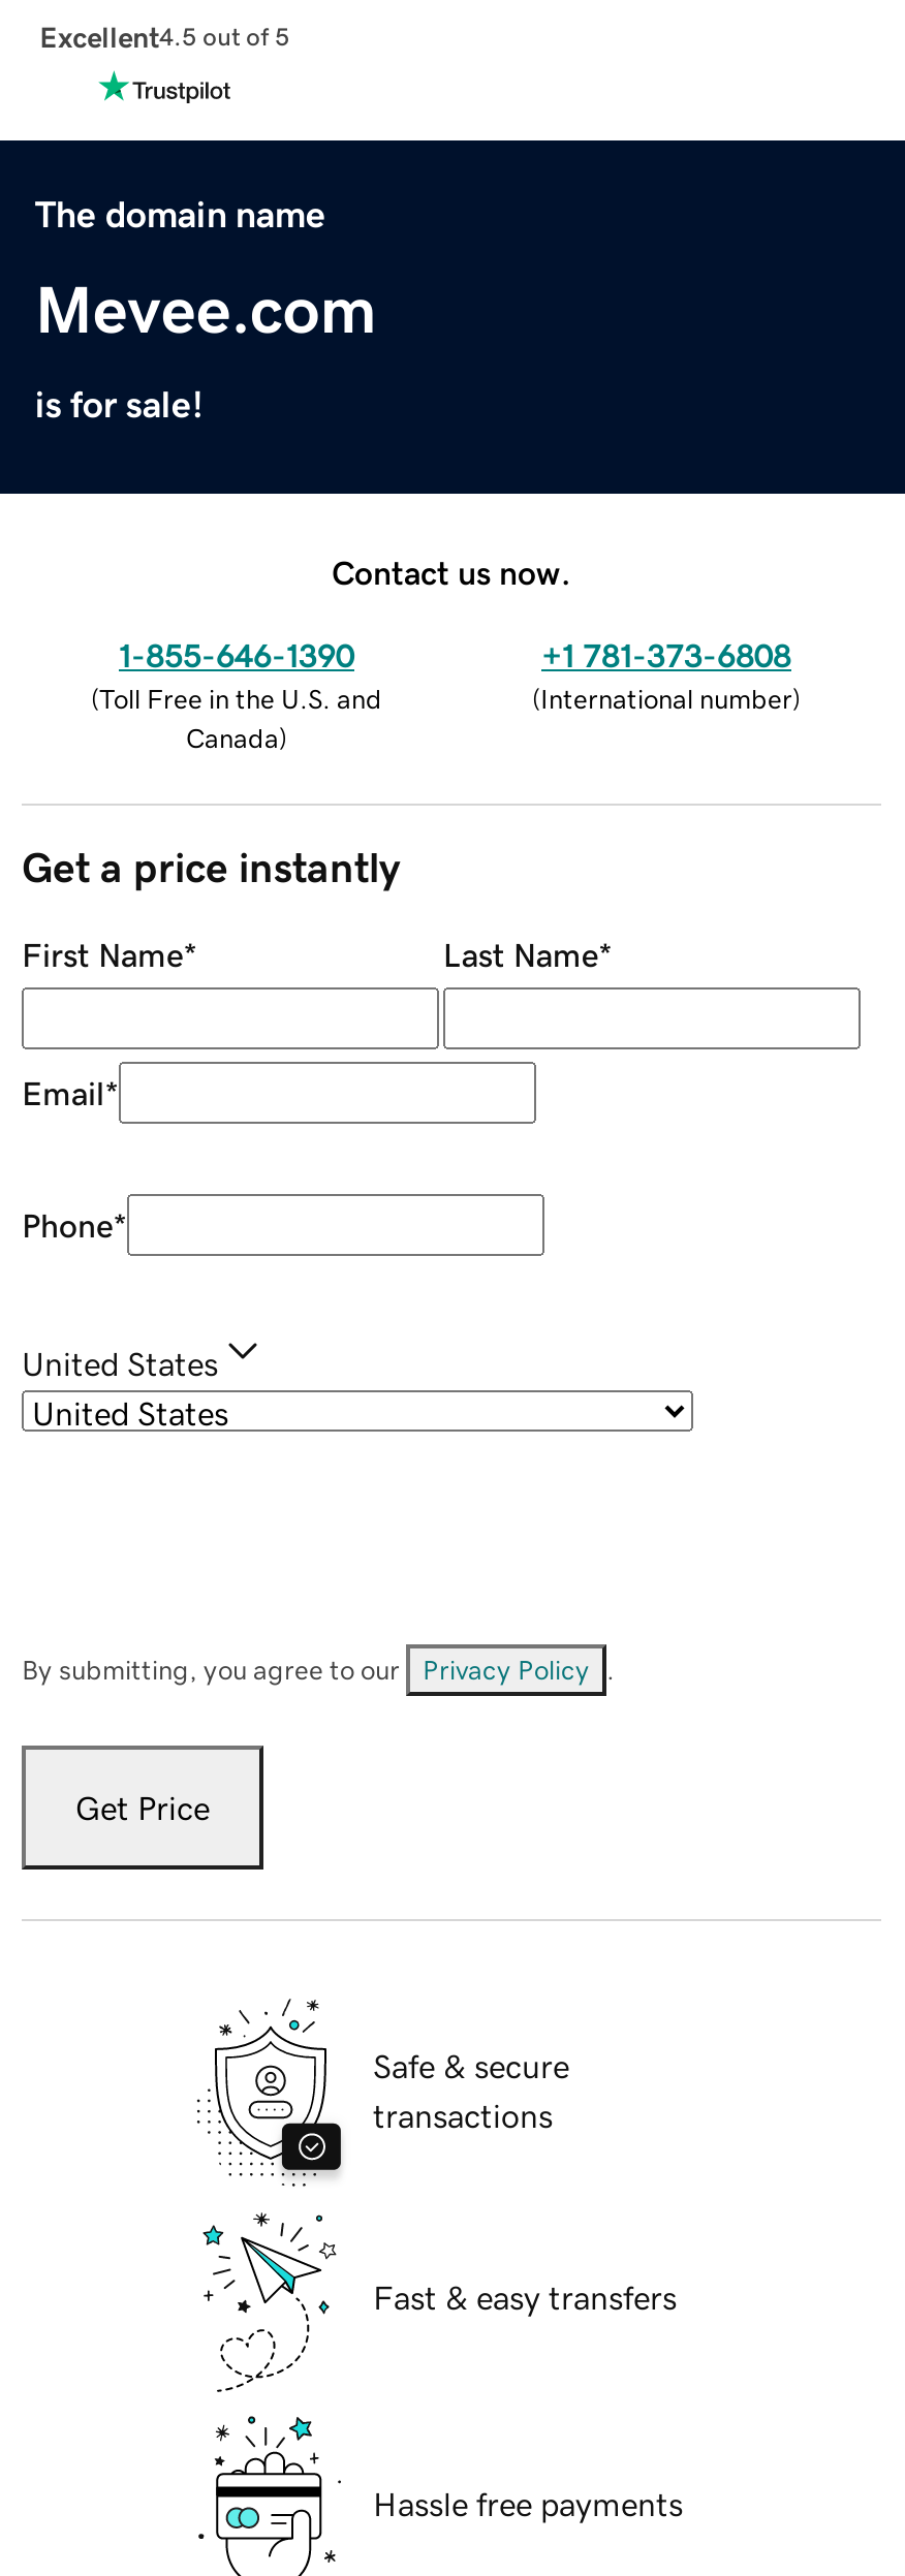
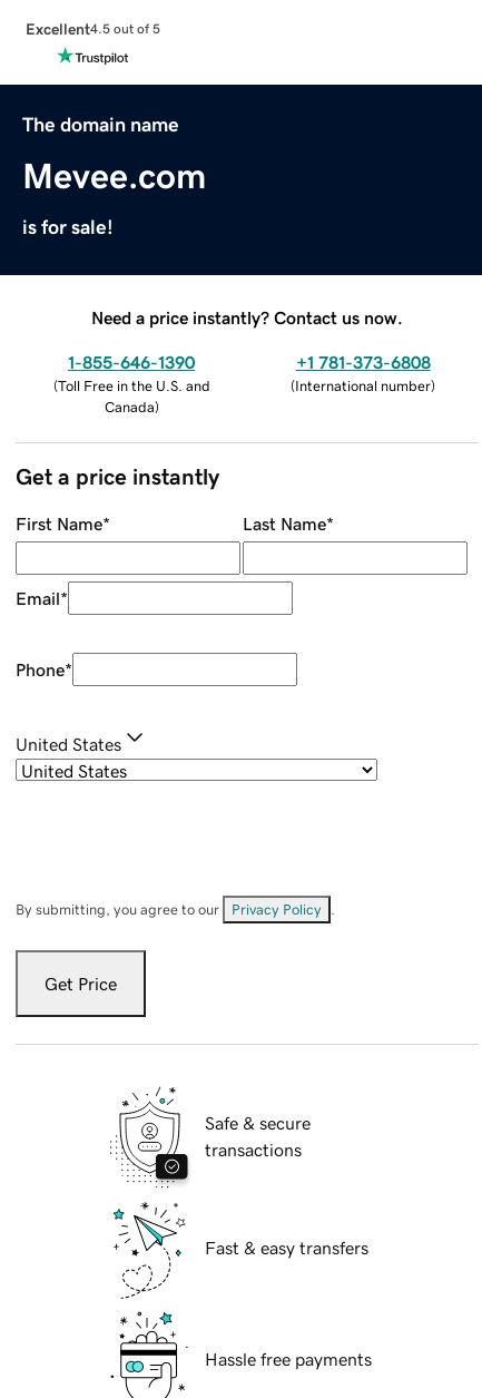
- Contact us now.
+ Need a price instantly? Contact us now.
